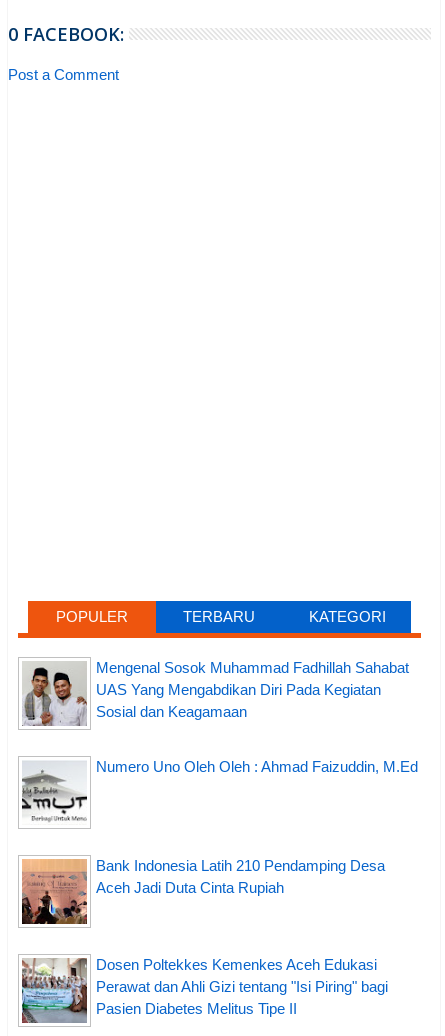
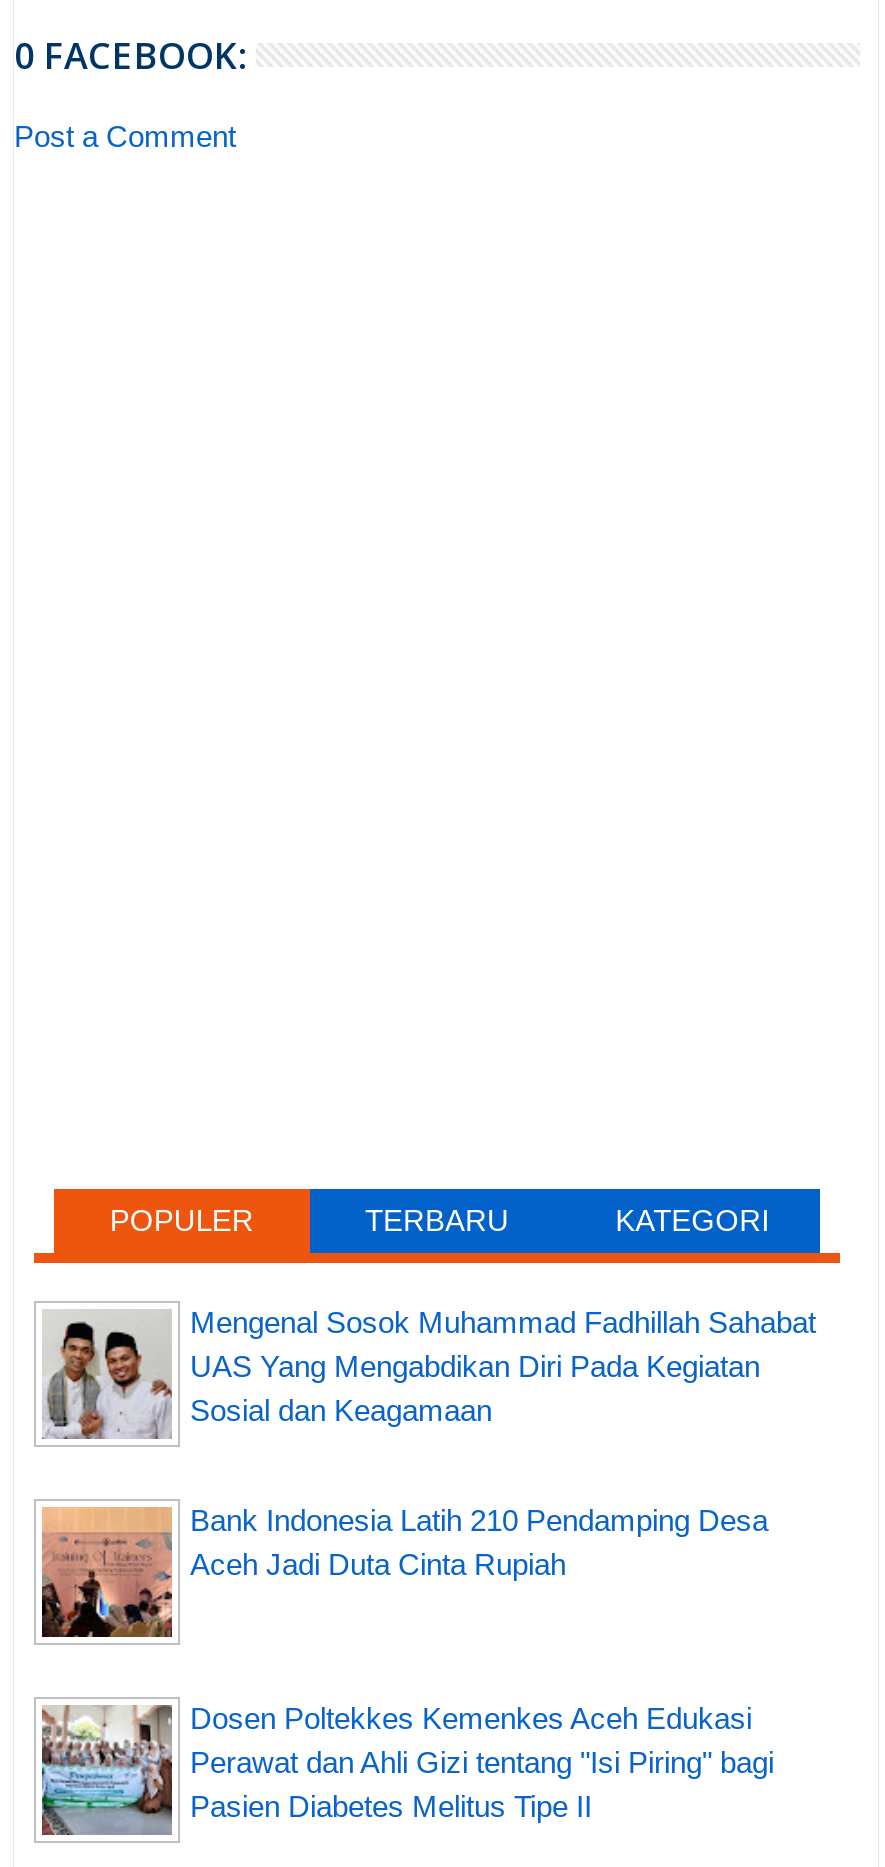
- [image]
- Numero Uno Oleh Oleh : Ahmad Faizuddin, M.Ed
